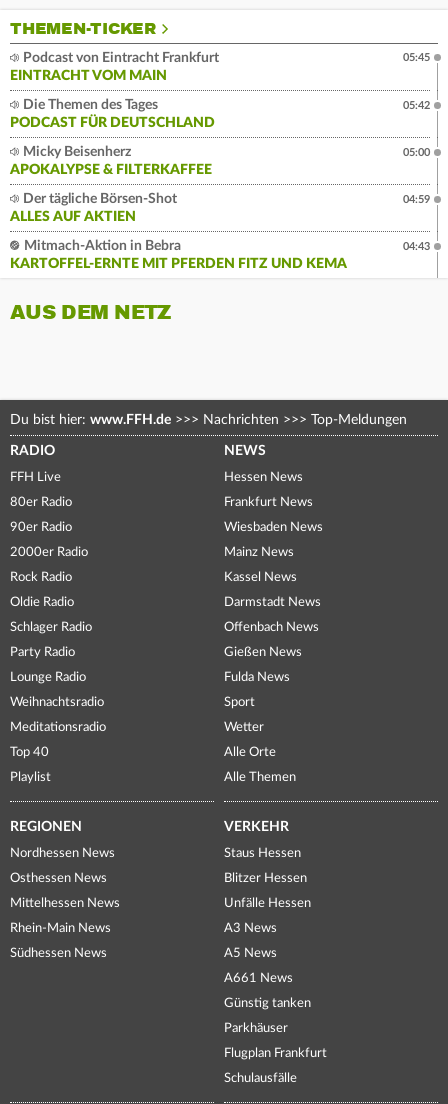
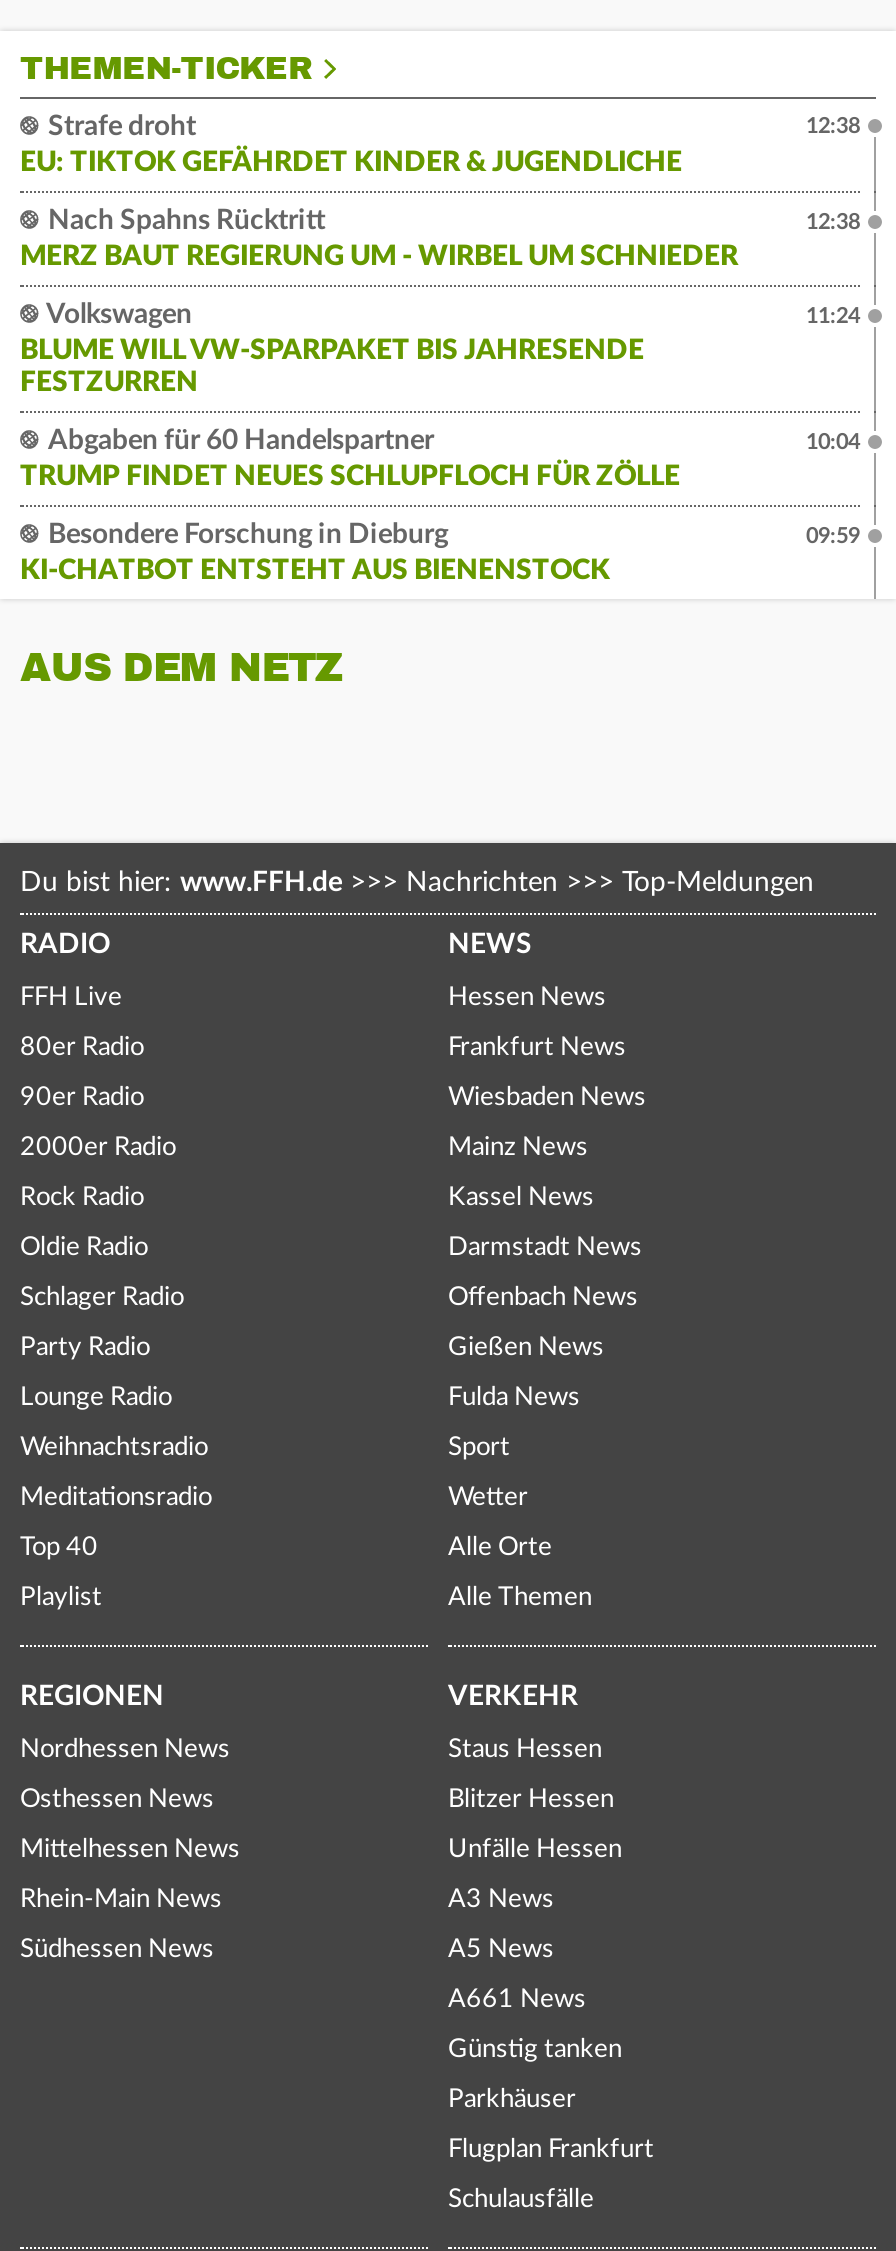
- Podcast von Eintracht Frankfurt
- EINTRACHT VOM MAIN
+ Strafe droht
+ EU: TIKTOK GEFÄHRDET KINDER & JUGENDLICHE

- 05:45
+ 12:38

- Die Themen des Tages
- PODCAST FÜR DEUTSCHLAND
+ Nach Spahns Rücktritt
+ MERZ BAUT REGIERUNG UM - WIRBEL UM SCHNIEDER

- 05:42
+ 12:38

- Micky Beisenherz
- APOKALYPSE & FILTERKAFFEE
+ Volkswagen
+ BLUME WILL VW-SPARPAKET BIS JAHRESENDE
+ FESTZURREN

- 05:00
+ 11:24

- Der tägliche Börsen-Shot
- ALLES AUF AKTIEN
+ Abgaben für 60 Handelspartner
+ TRUMP FINDET NEUES SCHLUPFLOCH FÜR ZÖLLE

- 04:59
+ 10:04

- Mitmach-Aktion in Bebra
- KARTOFFEL-ERNTE MIT PFERDEN FITZ UND KEMA
+ Besondere Forschung in Dieburg
+ KI-CHATBOT ENTSTEHT AUS BIENENSTOCK

- 04:43
+ 09:59
